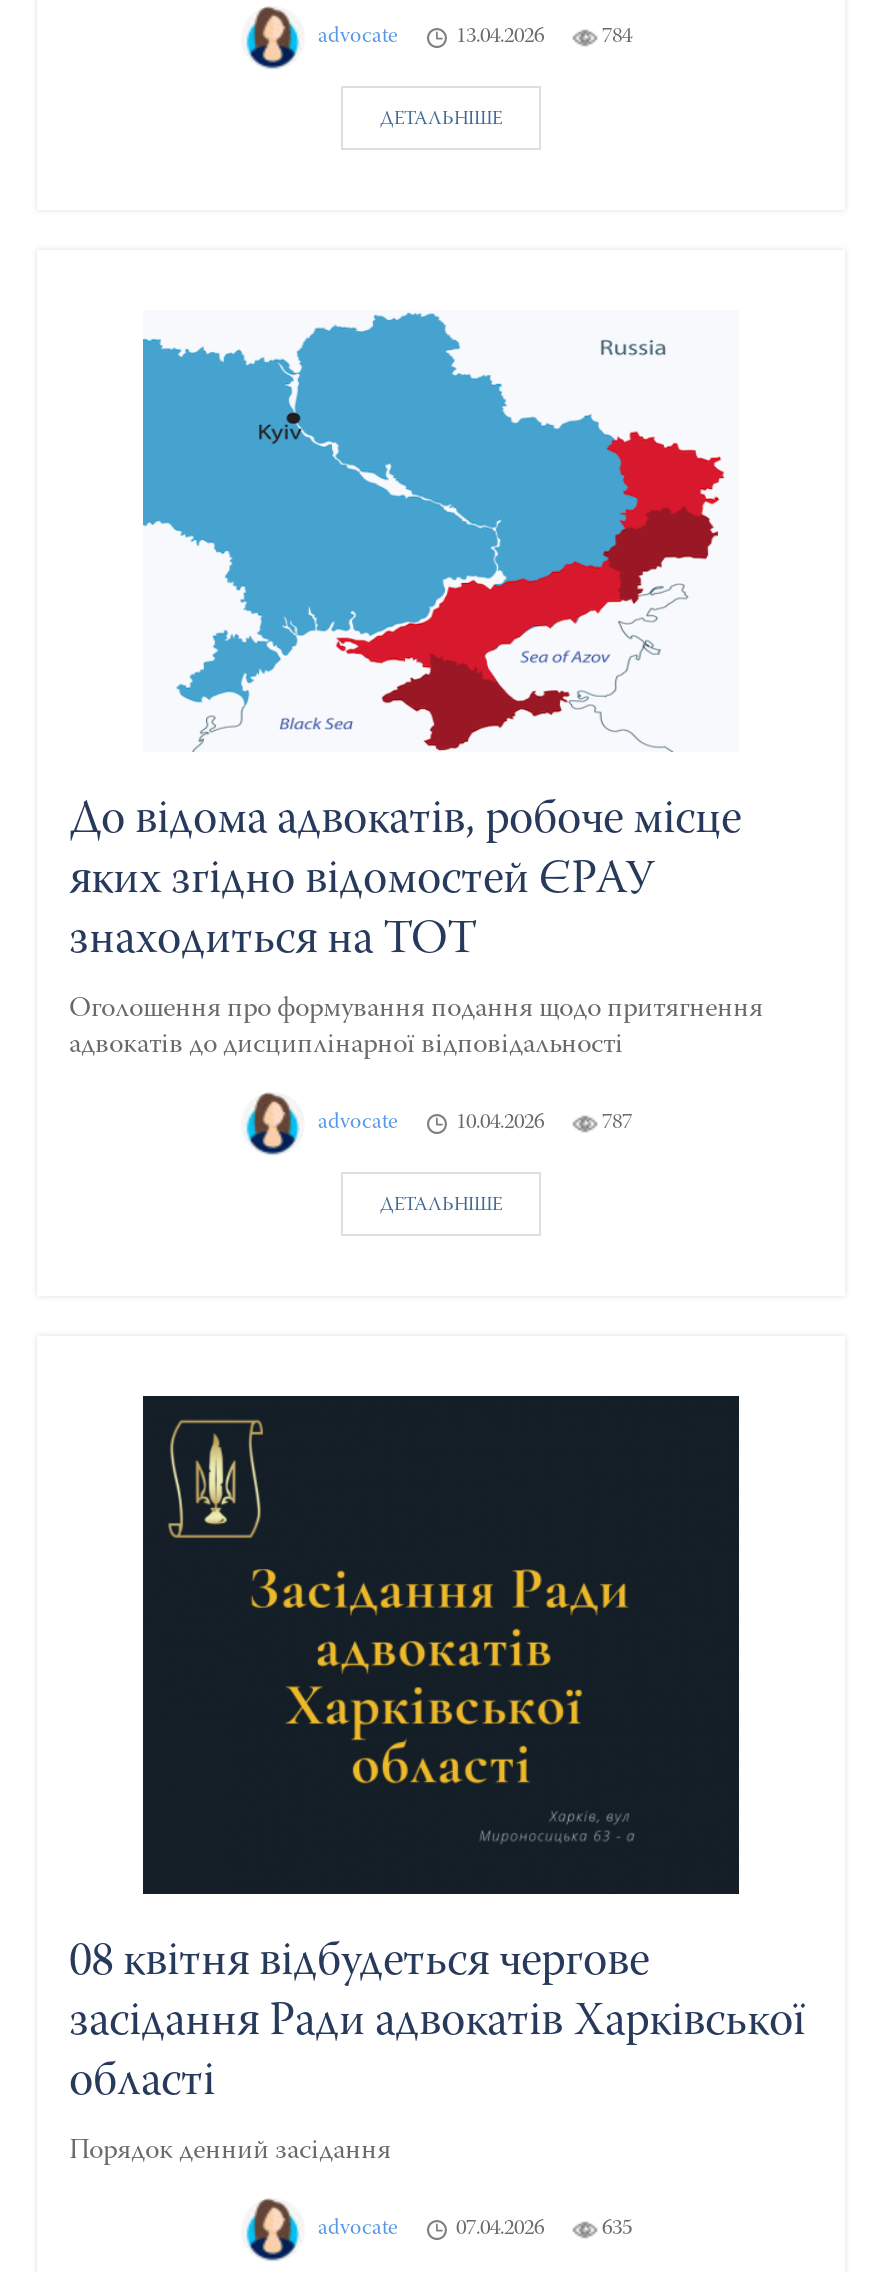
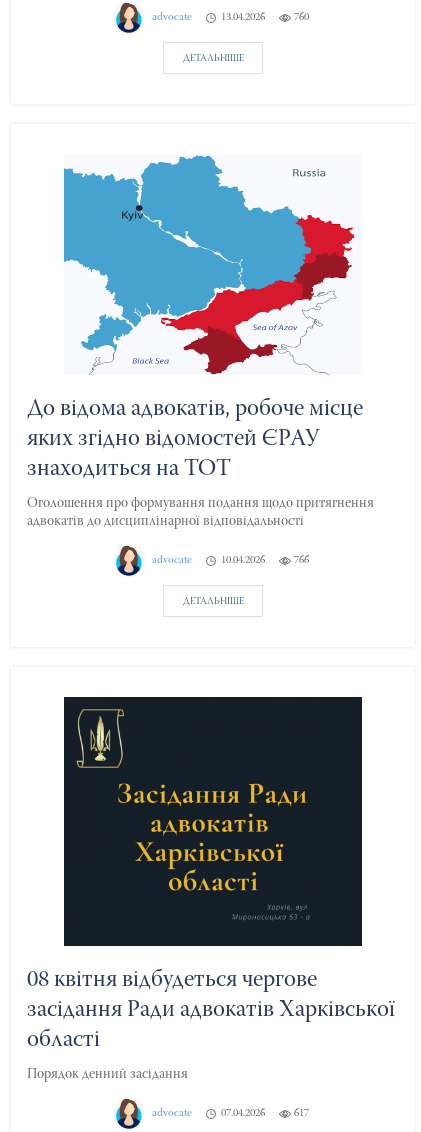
- 784
+ 760

- 787
+ 766

- 635
+ 617
